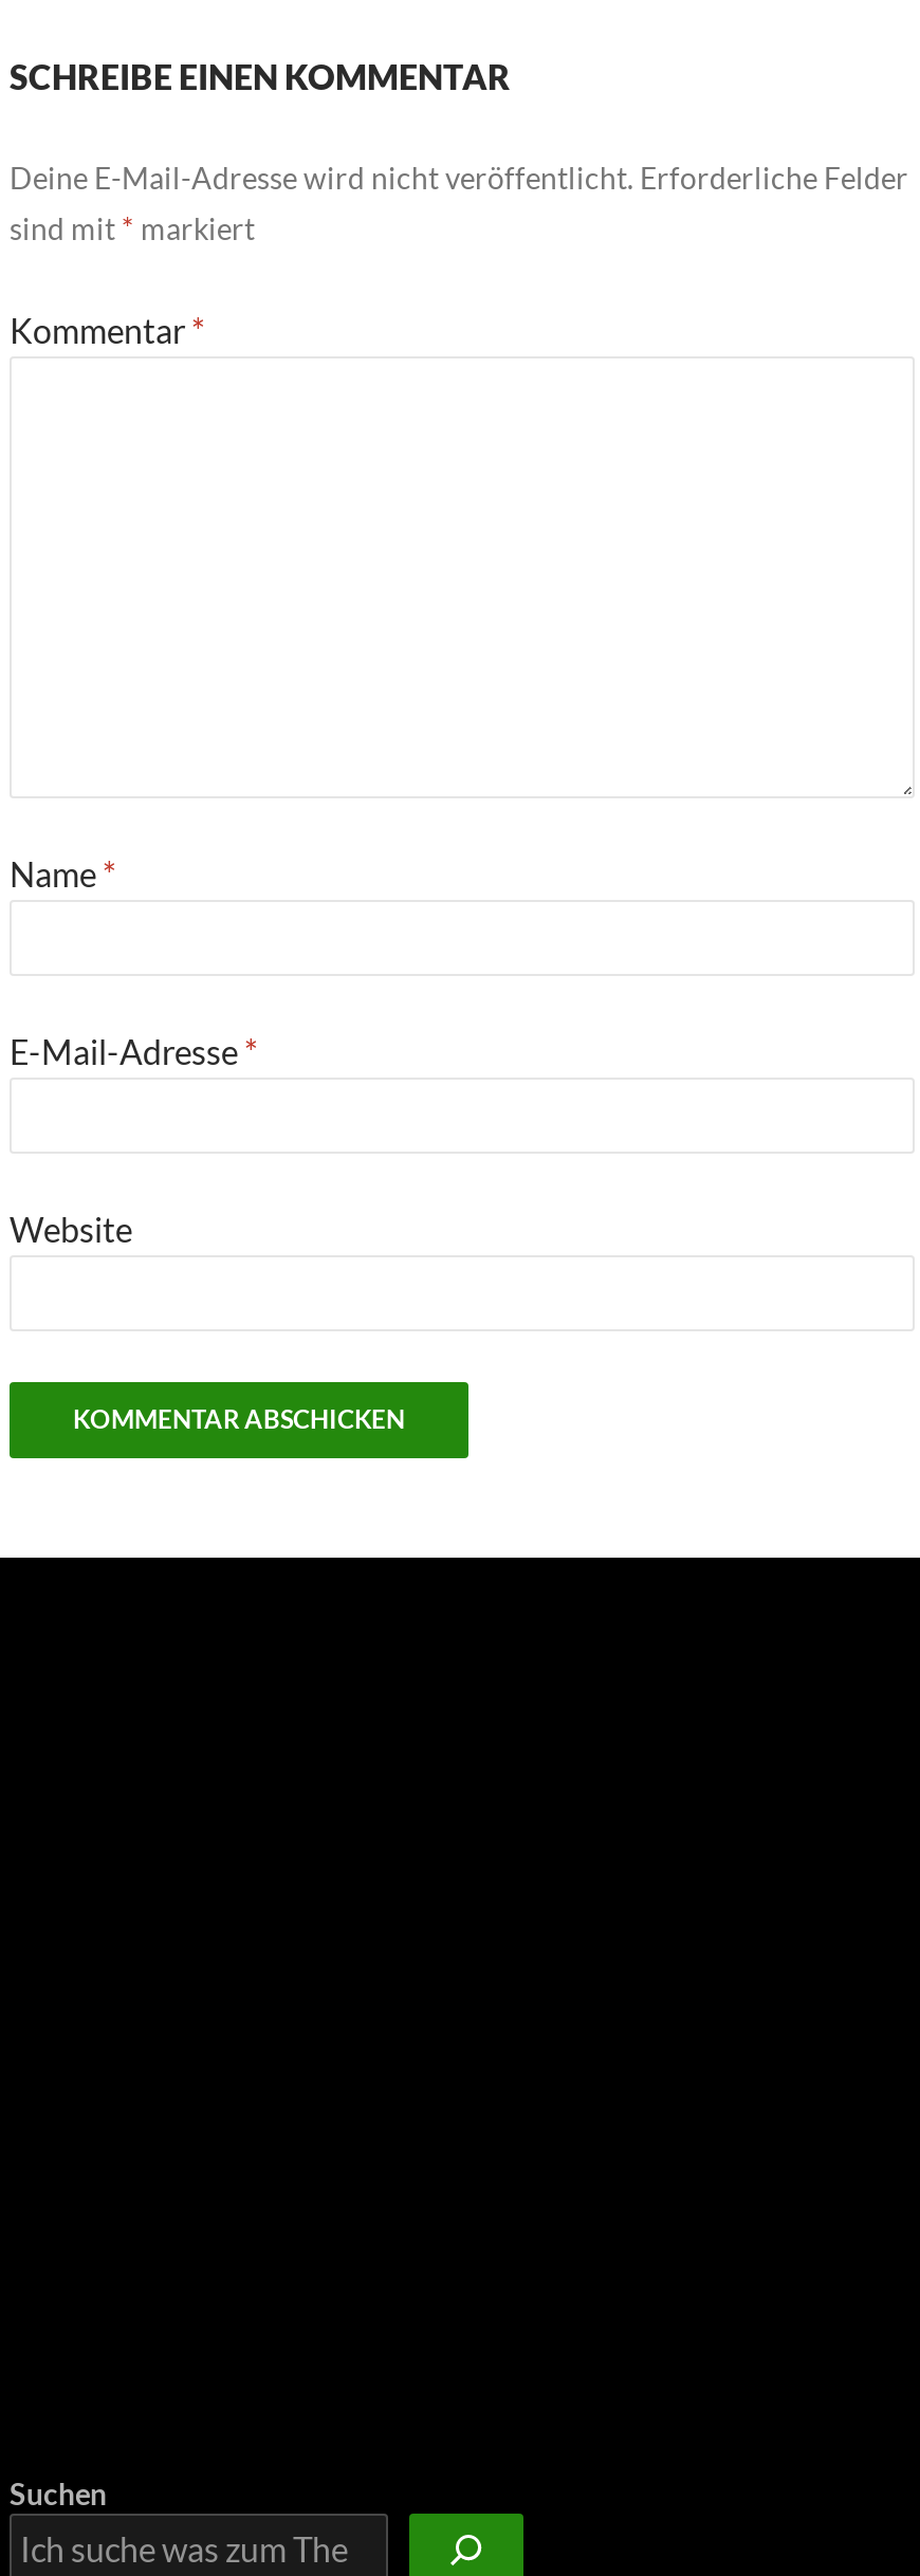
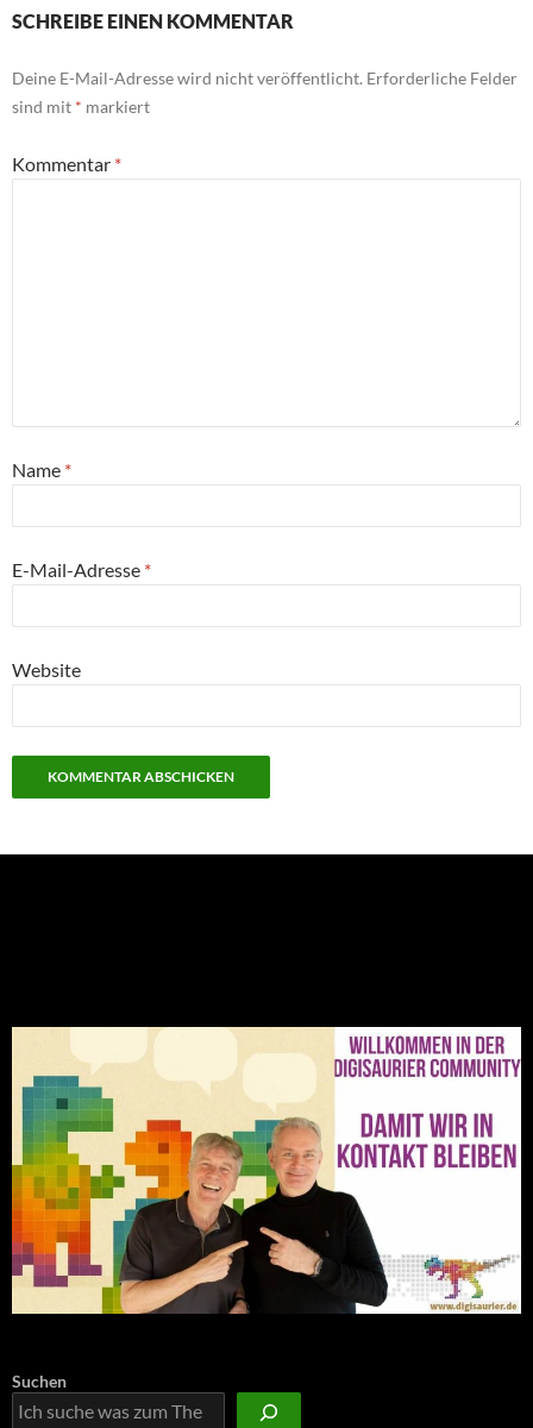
+ [image]
